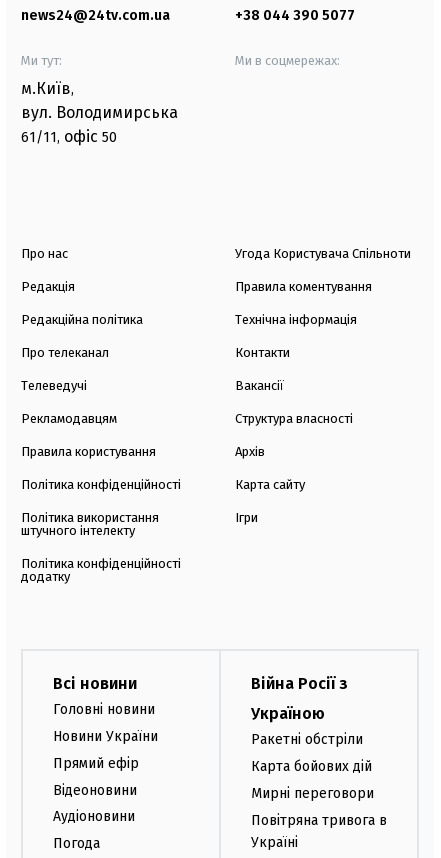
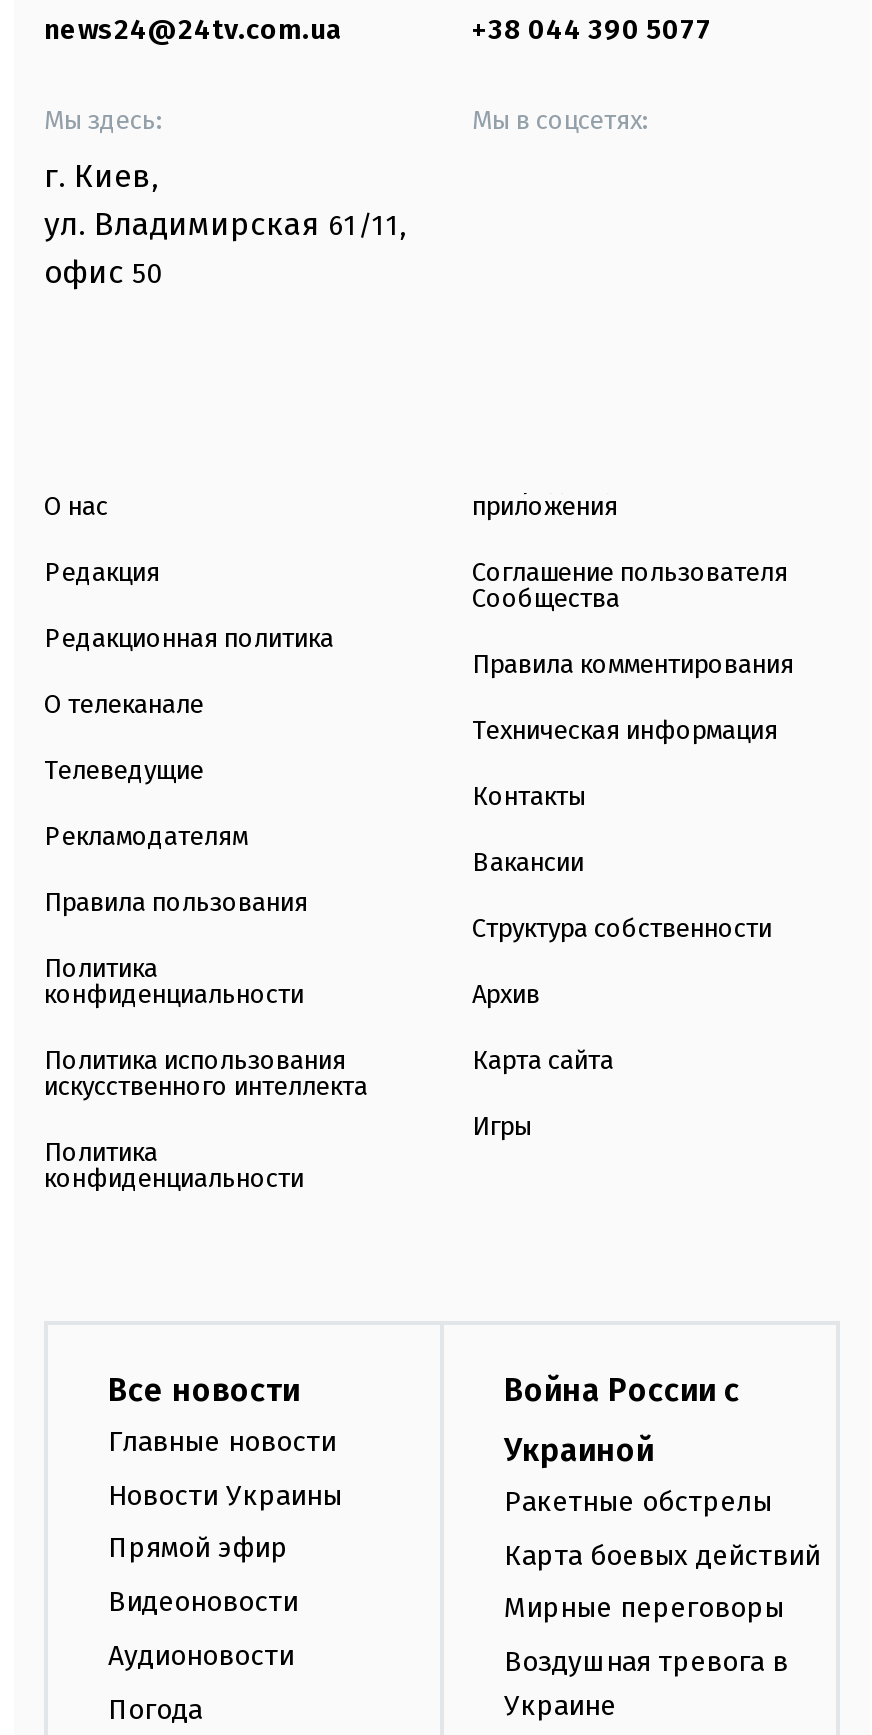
- Ми тут:
- м.Київ,
- вул. Володимирська
- 61/11, офіс 50
+ Мы здесь:
+ г. Киев,
+ ул. Владимирская 61/11,
+ офис 50

- Ми в соцмережах:
+ Мы в соцсетях:

- Про нас
- Редакція
- Редакційна політика
- Про телеканал
- Телеведучі
- Рекламодавцям
- Правила користування
- Політика конфіденційності
- Політика використання
- штучного інтелекту
- Політика конфіденційності
- додатку
+ О нас
+ Редакция
+ Редакционная политика
+ О телеканале
+ Телеведущие
+ Рекламодателям
+ Правила пользования
+ Политика
+ конфиденциальности
+ Политика использования
+ искусственного интеллекта
+ Политика
+ конфиденциальности

- Угода Користувача Спільноти
- Правила коментування
- Технічна інформація
- Контакти
- Вакансії
- Структура власності
- Архів
- Карта сайту
- Ігри
+ приложения
+ Соглашение пользователя
+ Сообщества
+ Правила комментирования
+ Техническая информация
+ Контакты
+ Вакансии
+ Структура собственности
+ Архив
+ Карта сайта
+ Игры

- Всі новини
- Головні новини
- Новини України
- Прямий ефір
- Відеоновини
- Аудіоновини
+ Все новости
+ Главные новости
+ Новости Украины
+ Прямой эфир
+ Видеоновости
+ Аудионовости

- Війна Росії з
+ Война России с

- Україною
- Ракетні обстріли
+ Украиной
+ Ракетные обстрелы

- Карта бойових дій
+ Карта боевых действий

- Мирні переговори
+ Мирные переговоры

- Повітряна тривога в
- Україні
+ Воздушная тревога в
+ Украине
